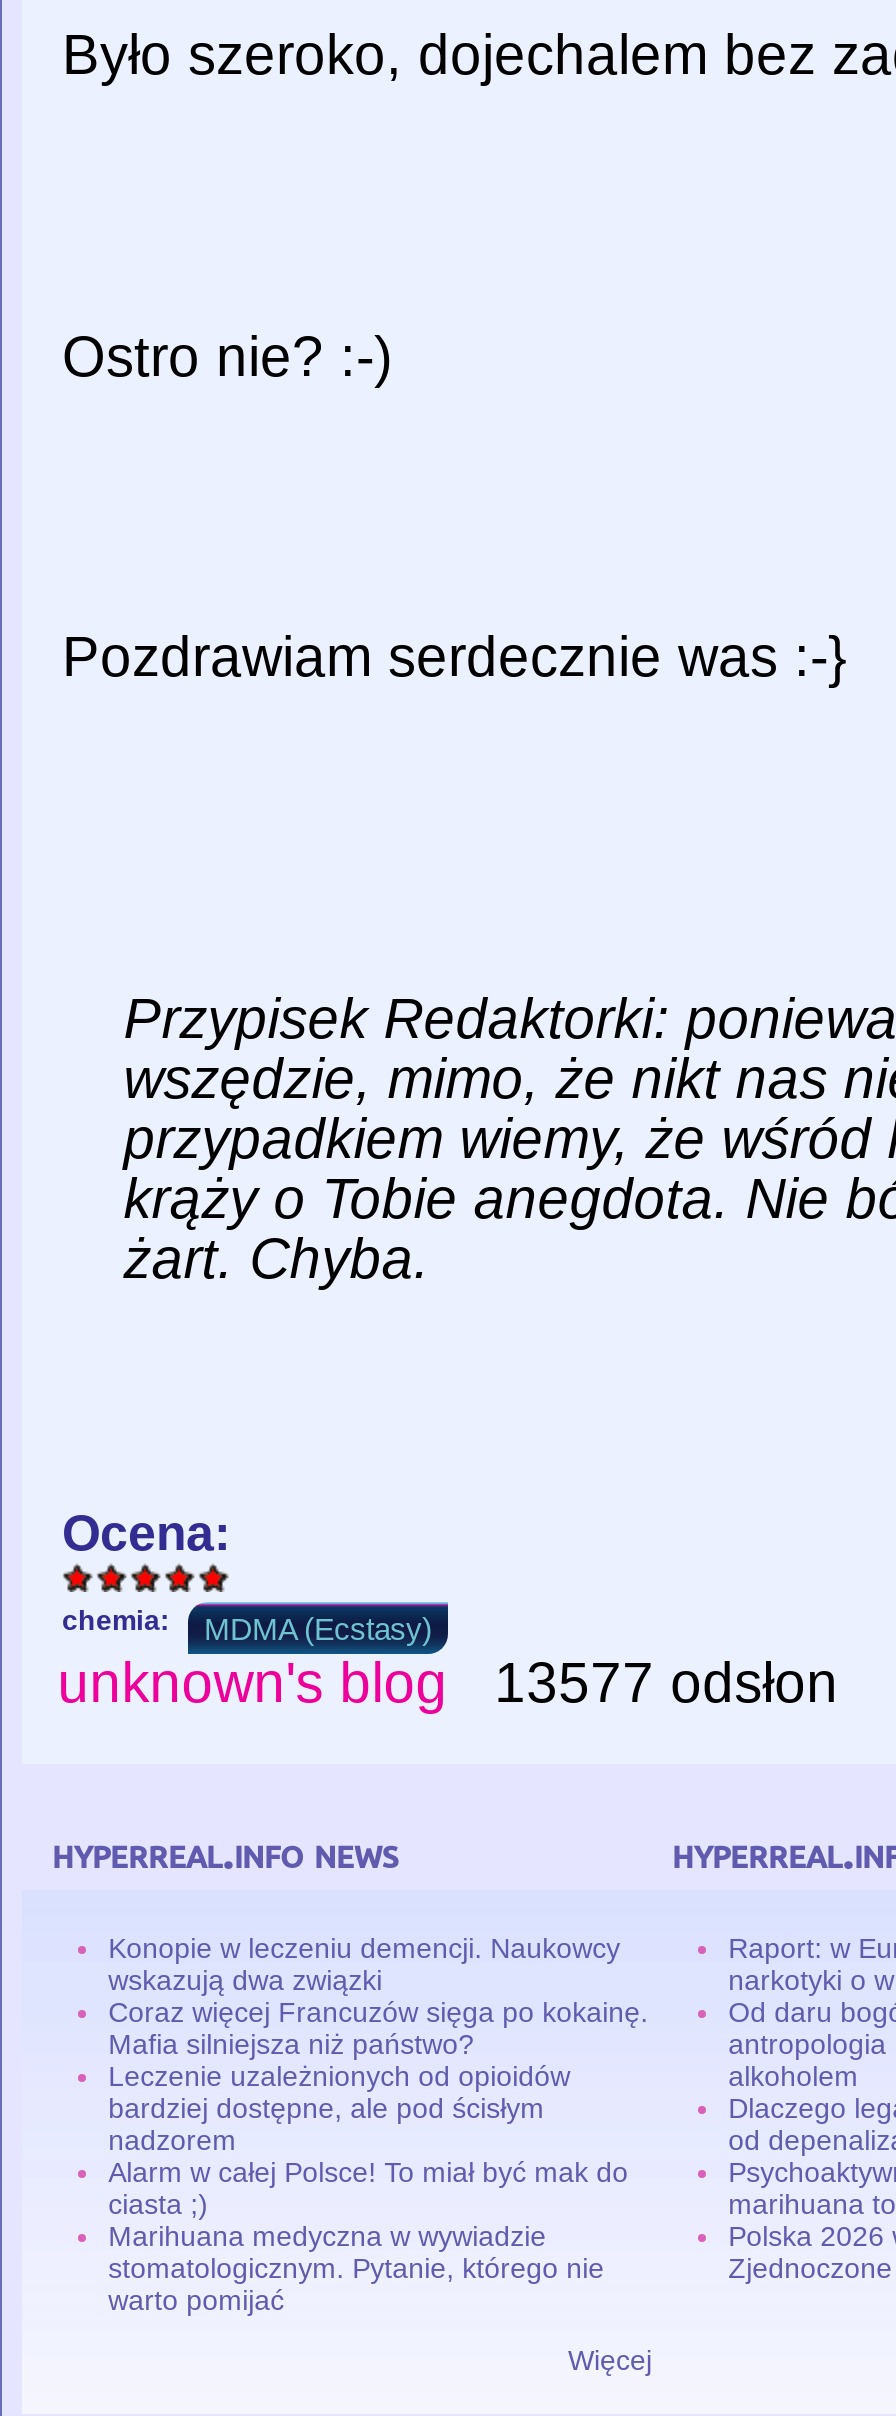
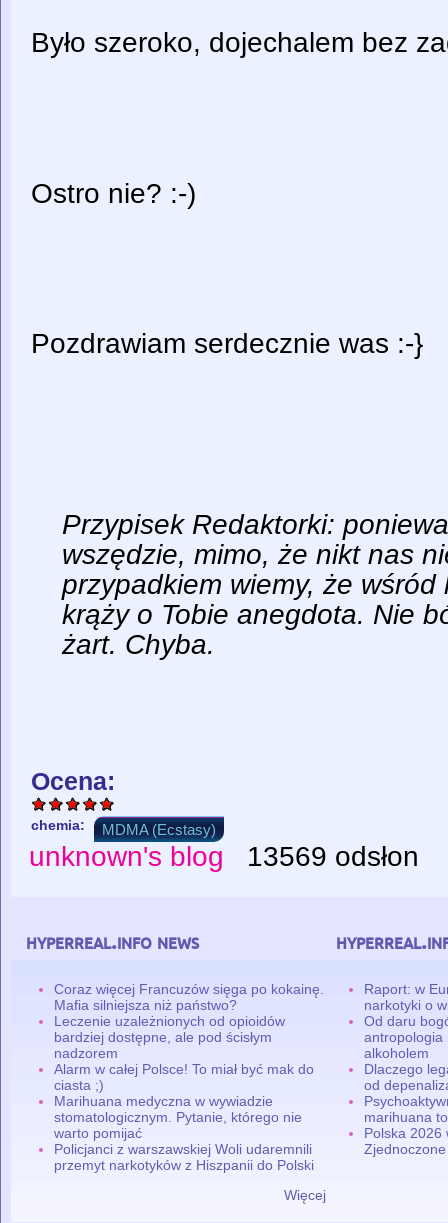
- unknown's blog 13577 odsłon
+ unknown's blog 13569 odsłon

- Konopie w leczeniu demencji. Naukowcy
- wskazują dwa związki

moved up: Coraz więcej Francuzów sięga po kokainę. | Mafia silniejsza niż państwo? | Leczenie uzależnionych od opioidów | ... | stomatologicznym. Pytanie, którego nie | warto pomijać

+ Policjanci z warszawskiej Woli udaremnili
+ przemyt narkotyków z Hiszpanii do Polski
